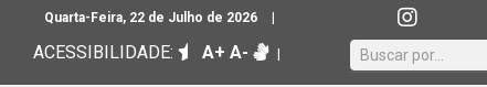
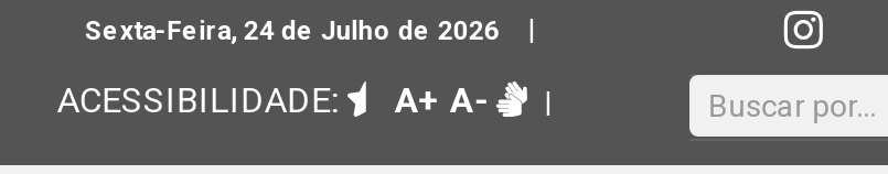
- Quarta-Feira, 22 de Julho de 2026
+ Sexta-Feira, 24 de Julho de 2026
